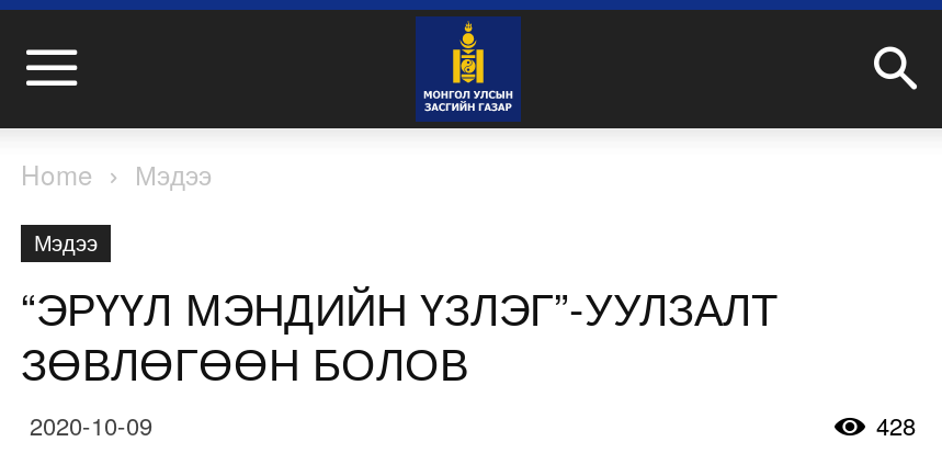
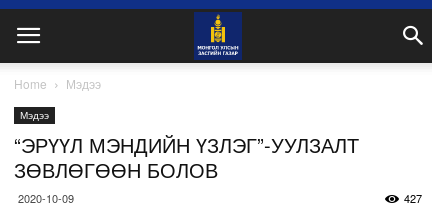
- 428
+ 427
